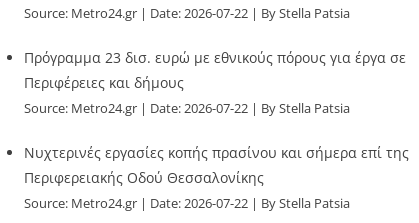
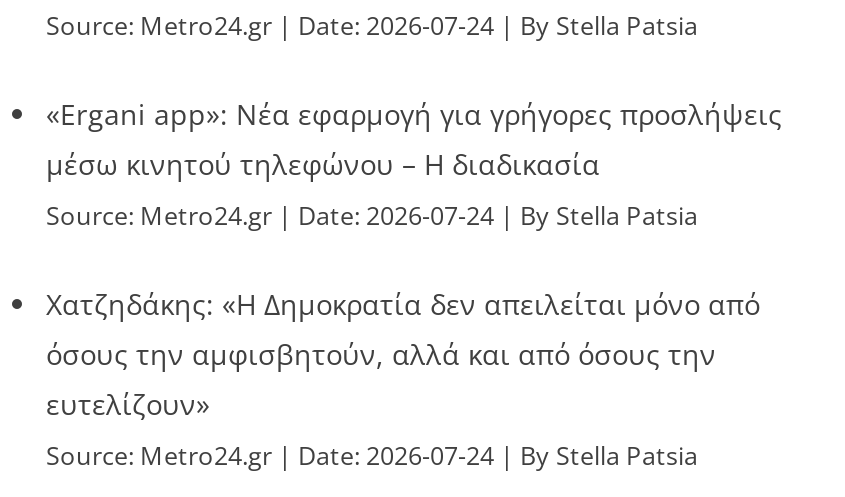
- Date: 2026-07-22 By Stella Patsia
+ Date: 2026-07-24 By Stella Patsia

- Πρόγραμμα 23 δισ. ευρώ με εθνικούς πόρους για έργα σε
- Περιφέρειες και δήμους
+ «Ergani app»: Νέα εφαρμογή για γρήγορες προσλήψεις
+ μέσω κινητού τηλεφώνου – Η διαδικασία

- Date: 2026-07-22 By Stella Patsia
+ Date: 2026-07-24 By Stella Patsia

- Νυχτερινές εργασίες κοπής πρασίνου και σήμερα επί της
- Περιφερειακής Οδού Θεσσαλονίκης
+ Χατζηδάκης: «Η Δημοκρατία δεν απειλείται μόνο από
+ όσους την αμφισβητούν, αλλά και από όσους την
+ ευτελίζουν»

- Date: 2026-07-22 By Stella Patsia
+ Date: 2026-07-24 By Stella Patsia
